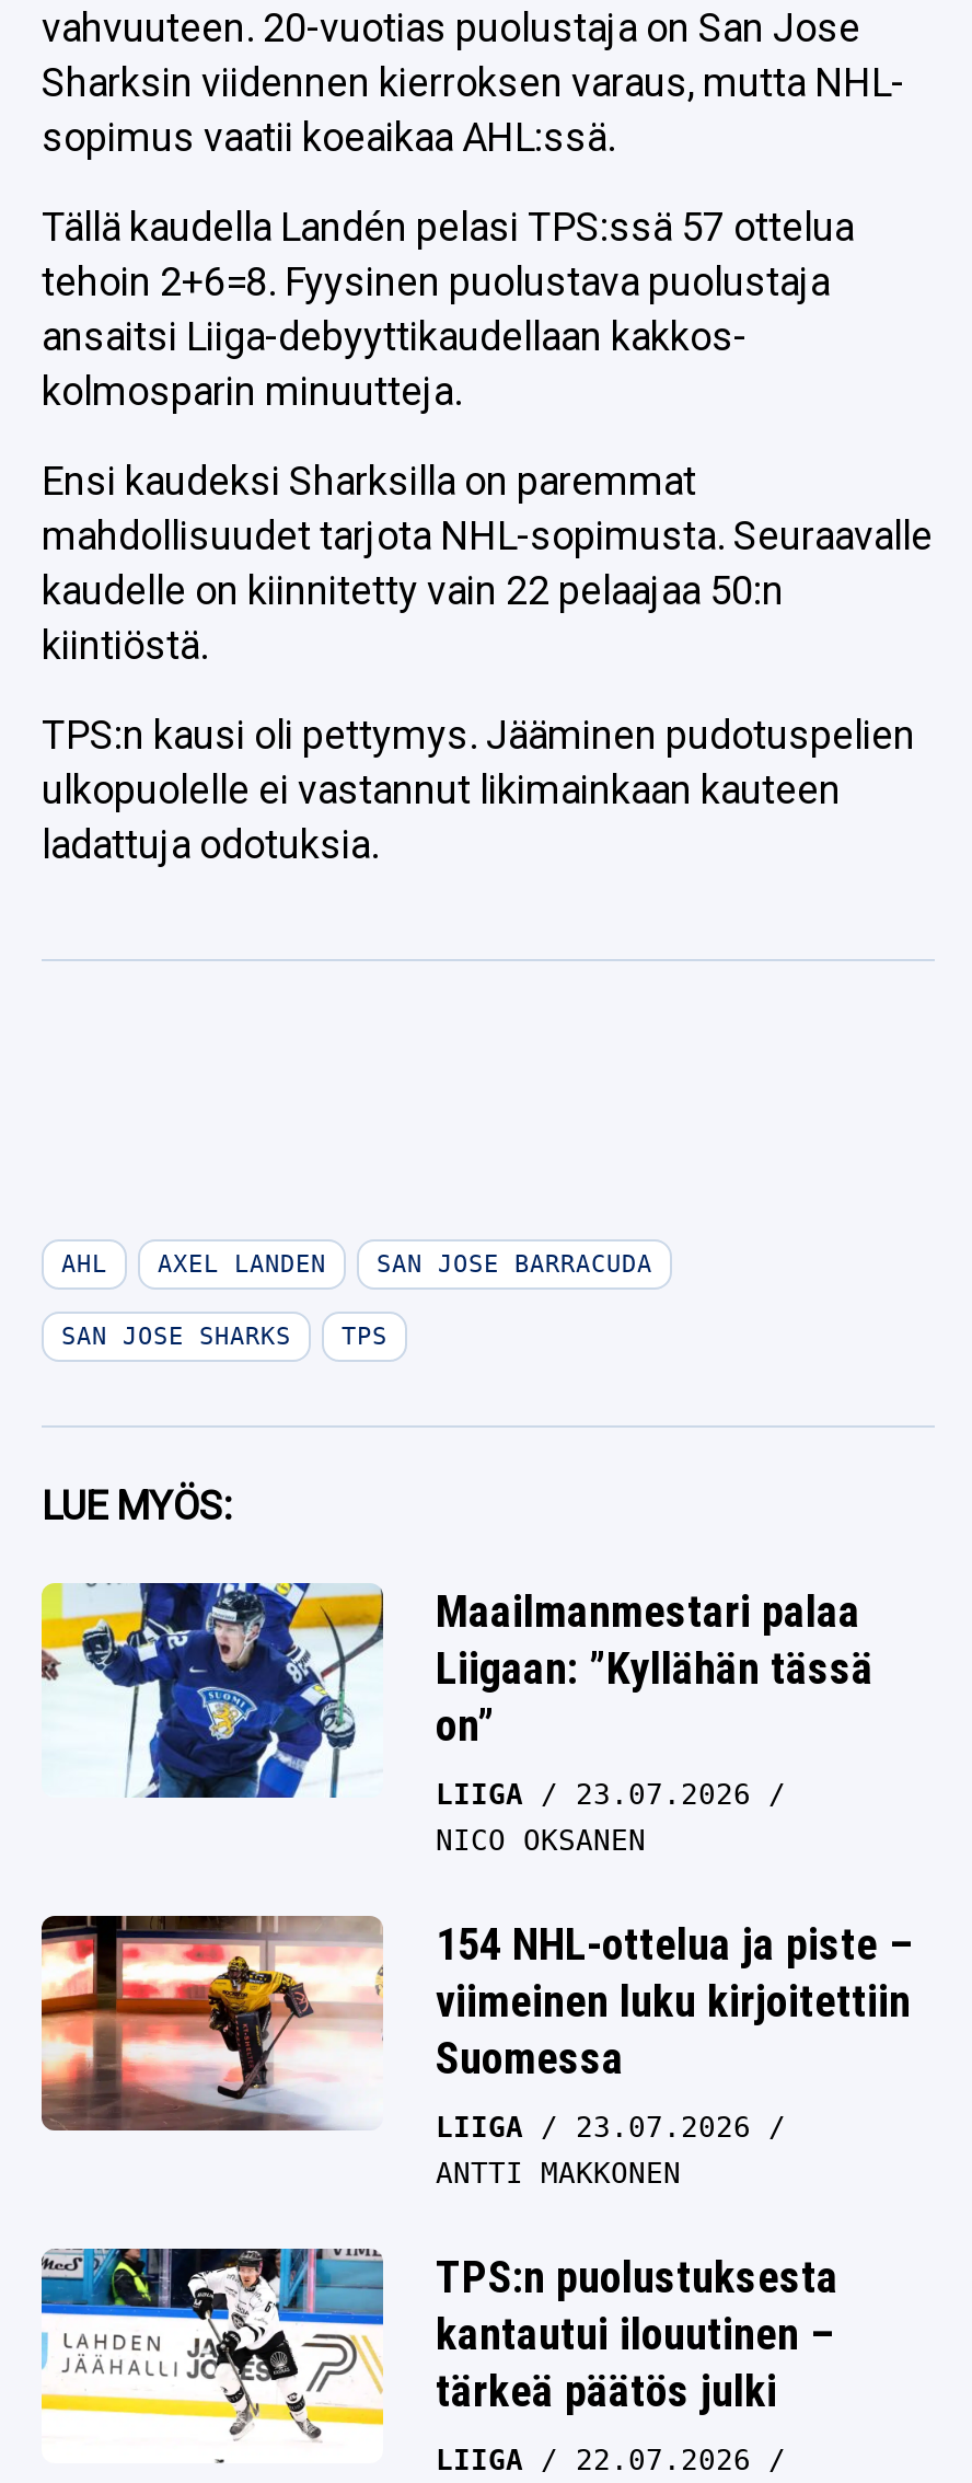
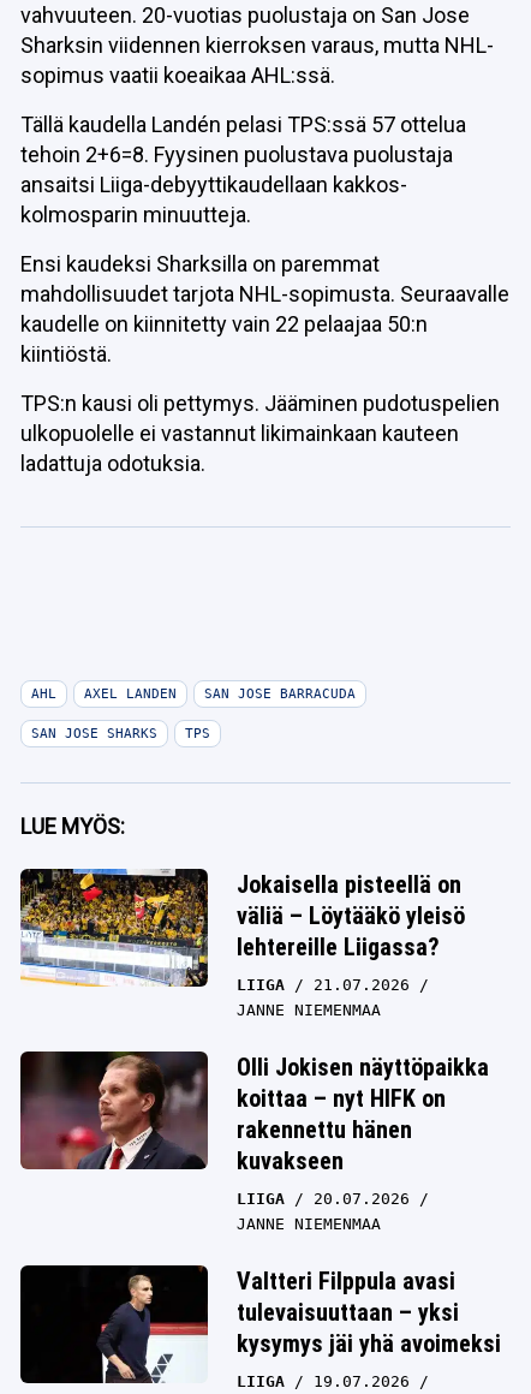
- [image]
- Maailmanmestari palaa
- Liigaan: ”Kyllähän tässä
- on”
+ [image]
+ Jokaisella pisteellä on
+ väliä – Löytääkö yleisö
+ lehtereille Liigassa?

- 23.07.2026
- NICO OKSANEN
+ 21.07.2026
+ JANNE NIEMENMAA

- [image]
- 154 NHL-ottelua ja piste –
- viimeinen luku kirjoitettiin
- Suomessa
+ [image]
+ Olli Jokisen näyttöpaikka
+ koittaa – nyt HIFK on
+ rakennettu hänen
+ kuvakseen

- 23.07.2026
- ANTTI MAKKONEN
+ 20.07.2026
+ JANNE NIEMENMAA

- [image]
- TPS:n puolustuksesta
- kantautui ilouutinen –
- tärkeä päätös julki
+ [image]
+ Valtteri Filppula avasi
+ tulevaisuuttaan – yksi
+ kysymys jäi yhä avoimeksi

- LIIGA 22.07.2026
+ LIIGA 19.07.2026
